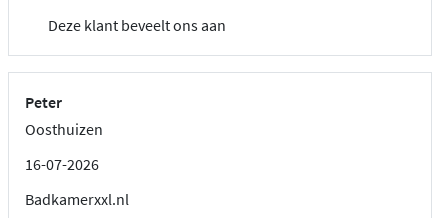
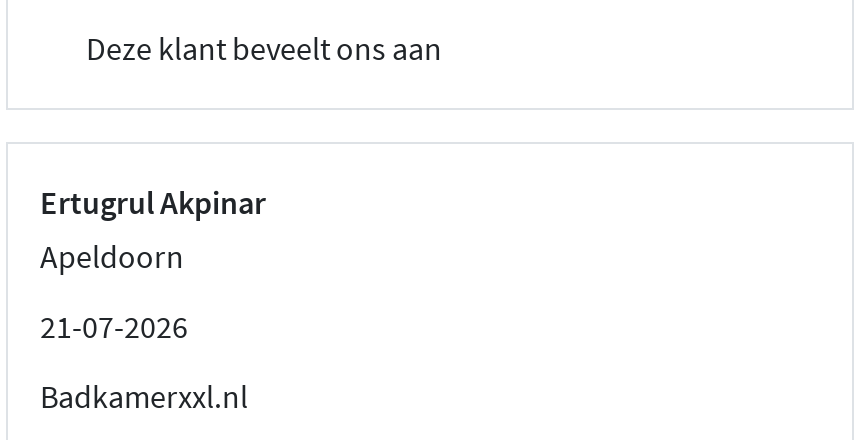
- Peter
- Oosthuizen
+ Ertugrul Akpinar
+ Apeldoorn

- 16-07-2026
+ 21-07-2026
